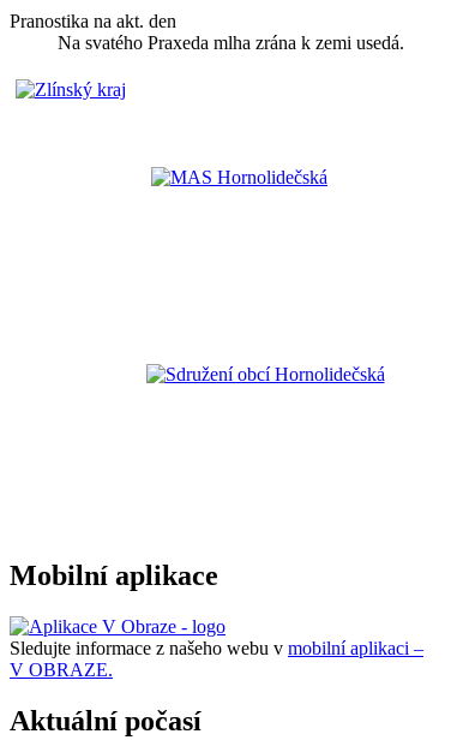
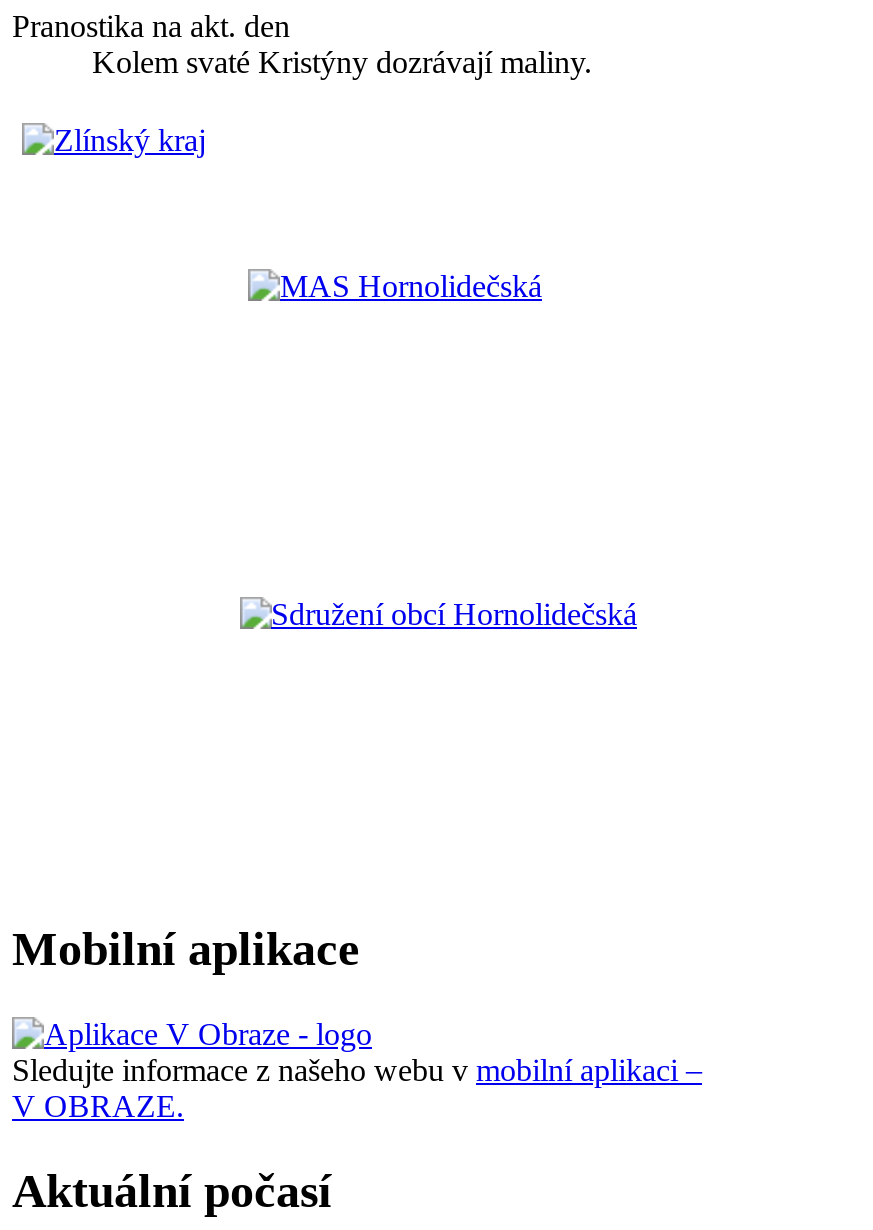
- Na svatého Praxeda mlha zrána k zemi usedá.
+ Kolem svaté Kristýny dozrávají maliny.
